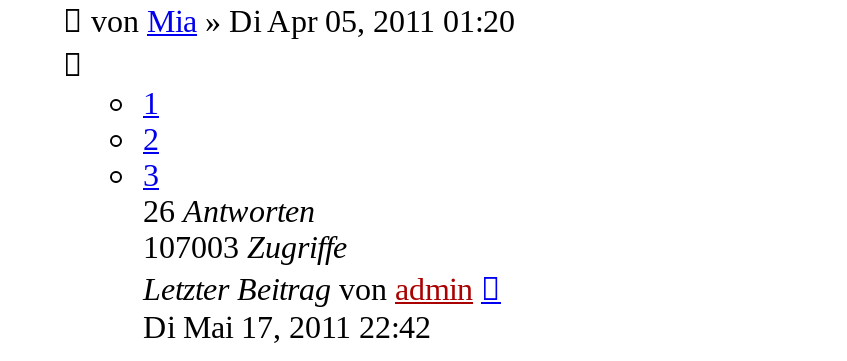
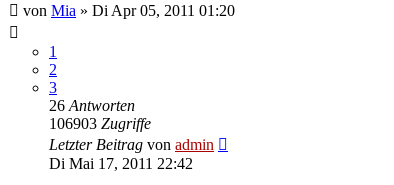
- 107003 Zugriffe
+ 106903 Zugriffe
